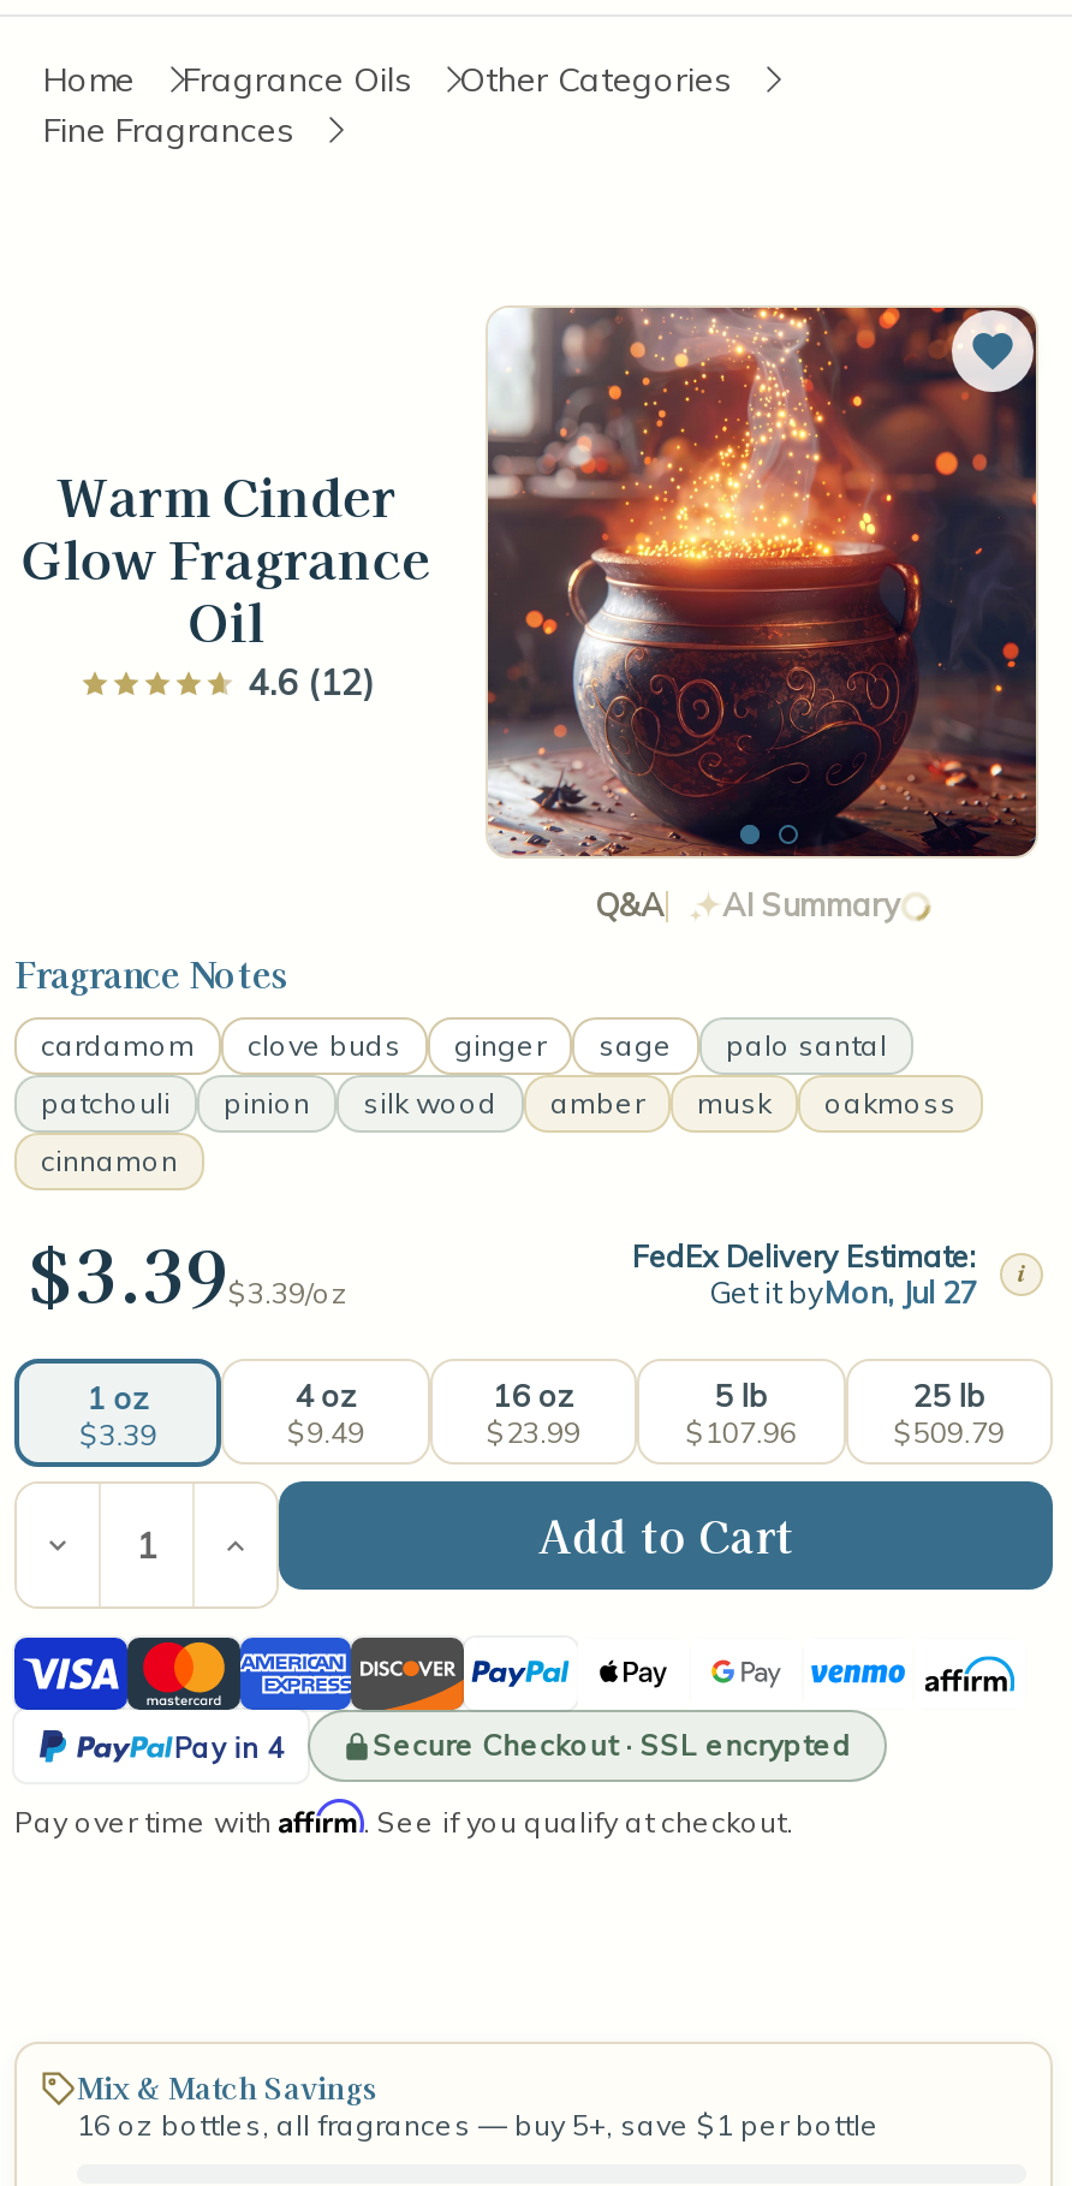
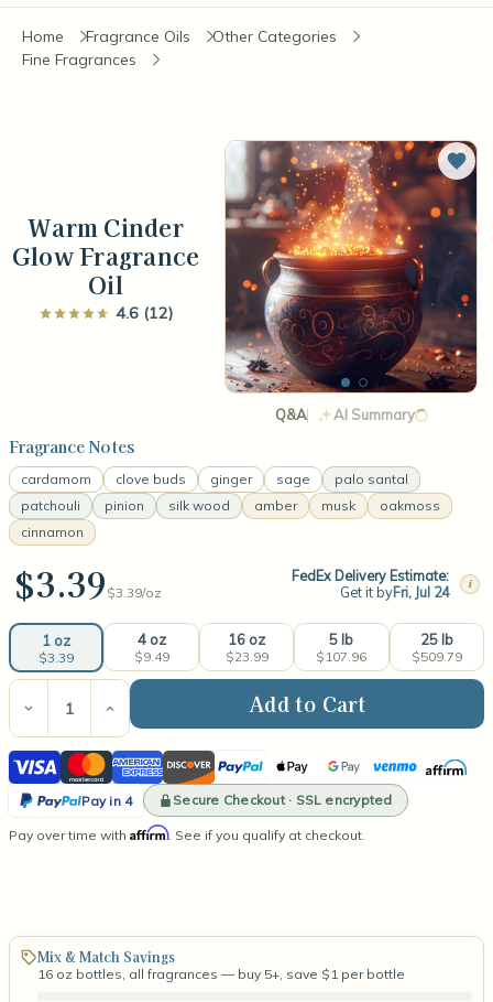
- Get it byMon, Jul 27
+ Get it byFri, Jul 24
